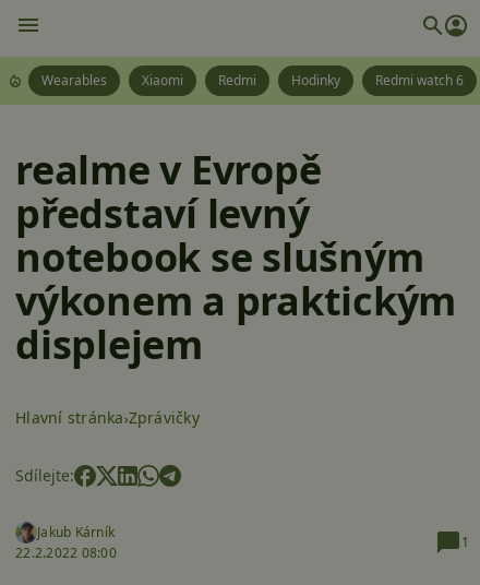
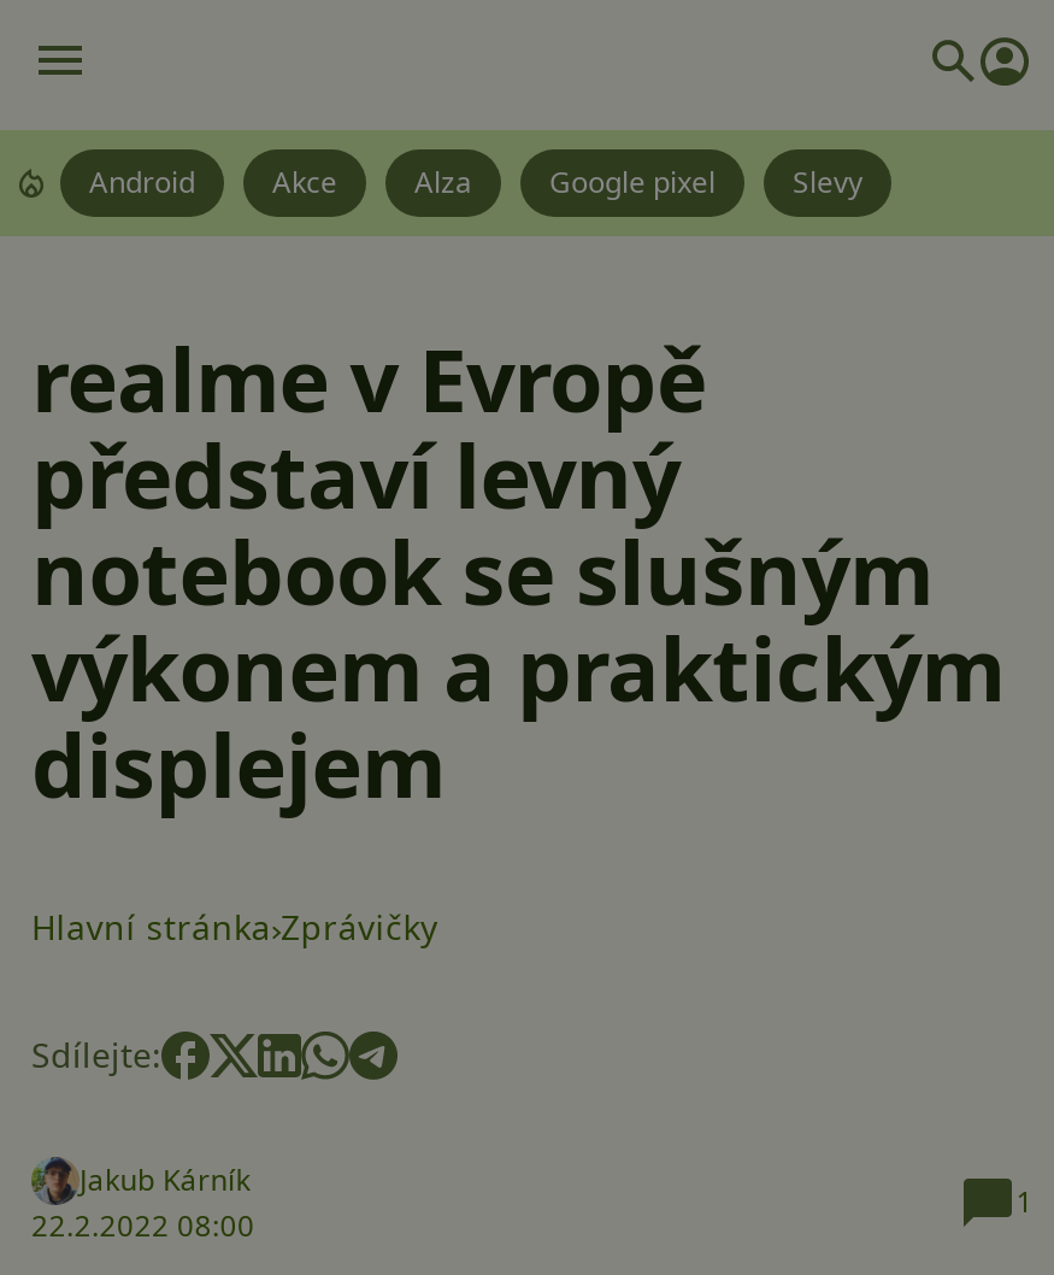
- Wearables
- Xiaomi
- Redmi
- Hodinky
- Redmi watch 6
+ Android
+ Akce
+ Alza
+ Google pixel
+ Slevy
